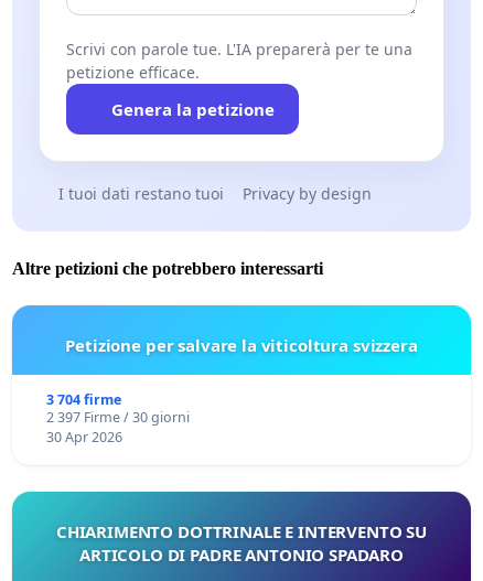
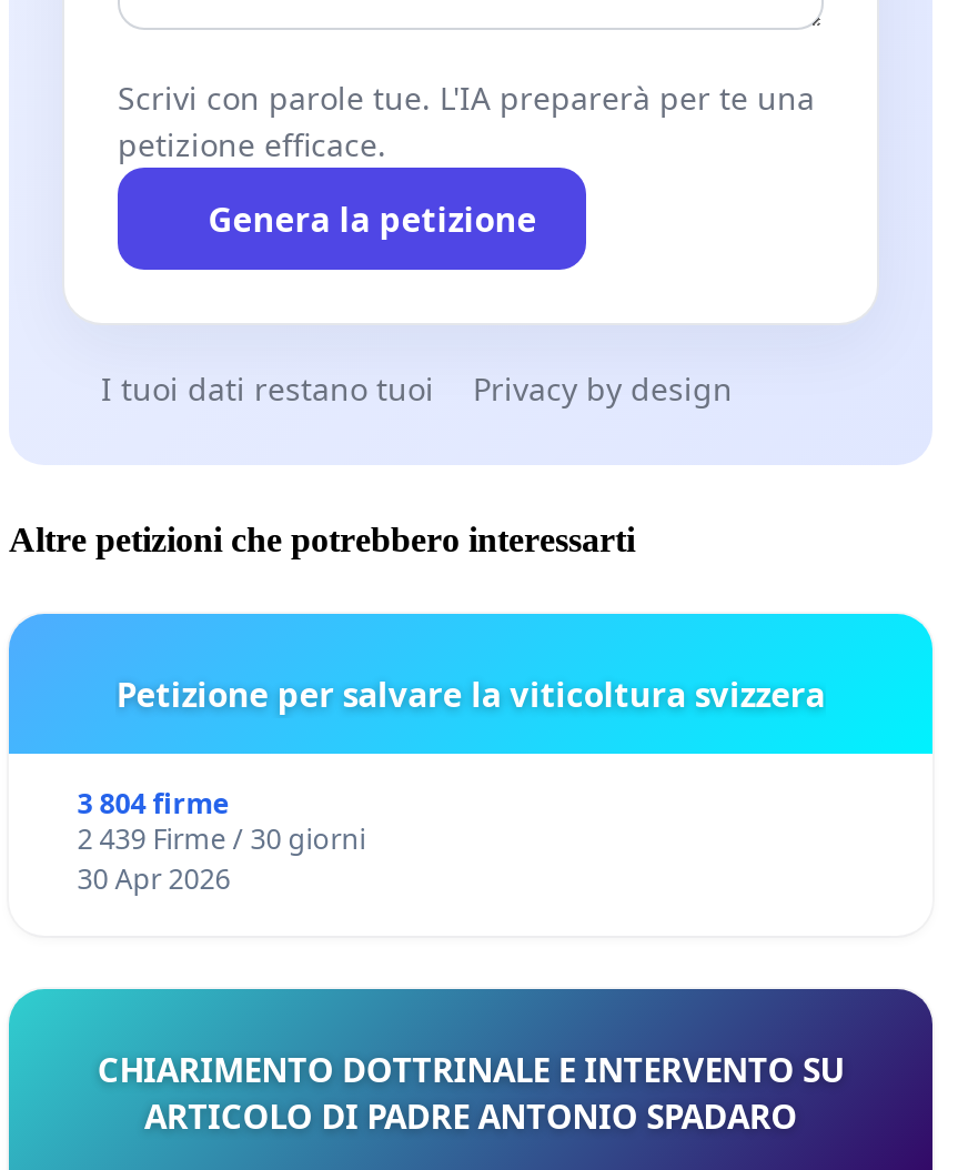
- 3 704 firme
+ 3 804 firme

- 2 397 Firme / 30 giorni
+ 2 439 Firme / 30 giorni
